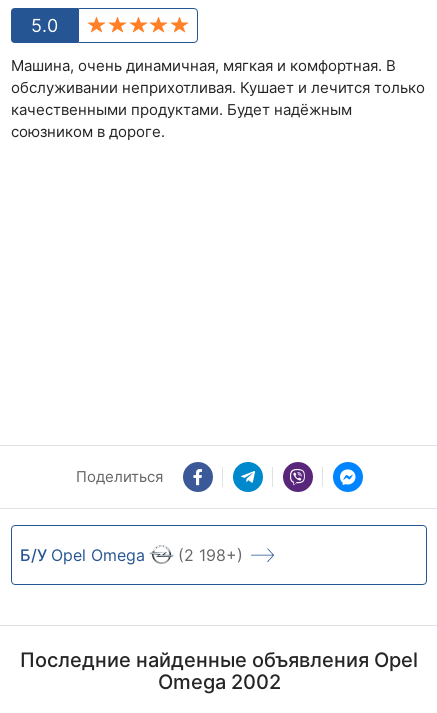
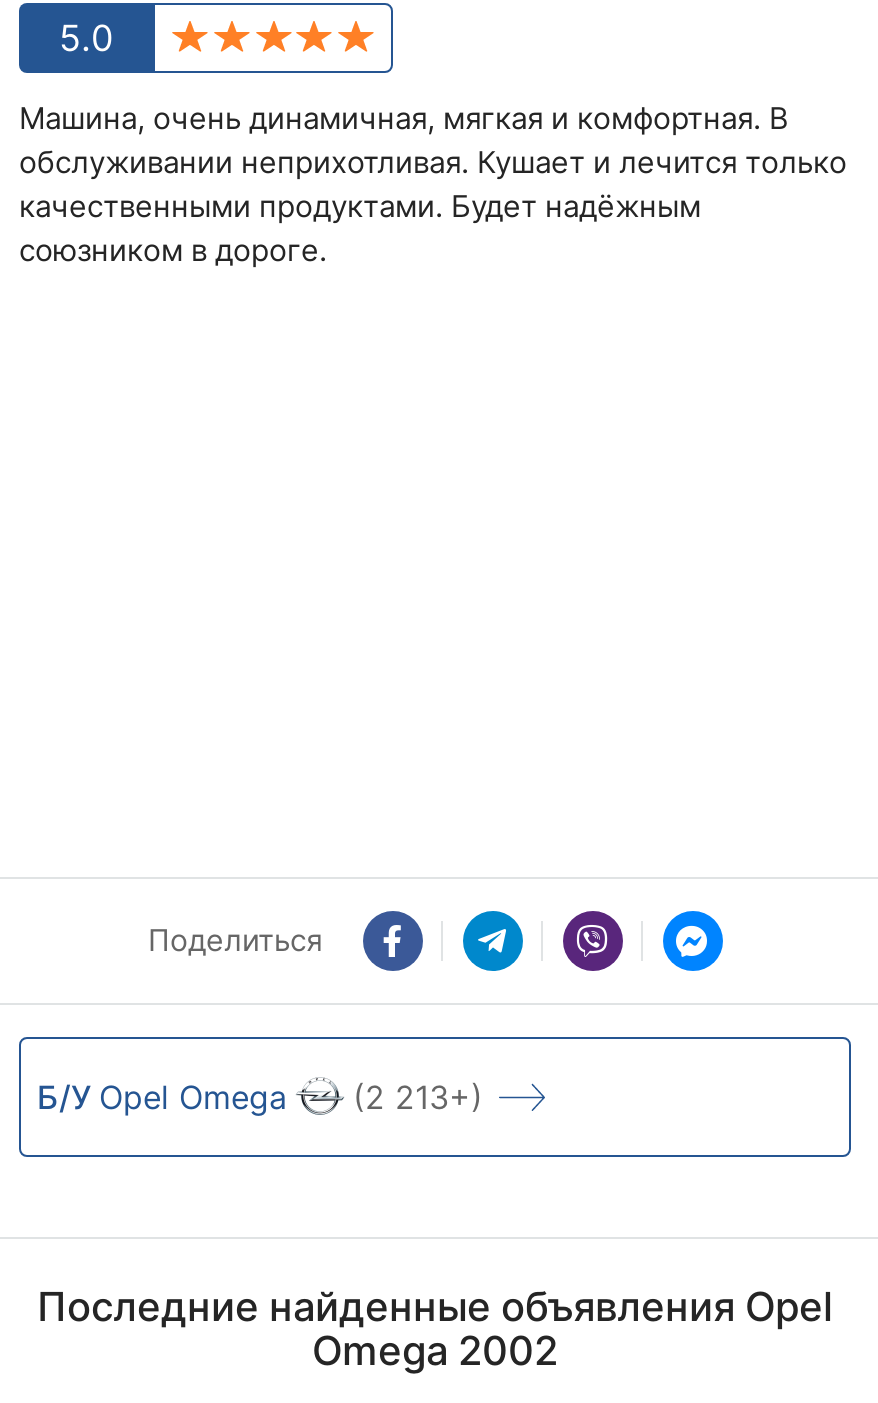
- Б/У Opel Omega (2 198+)
+ Б/У Opel Omega (2 213+)
